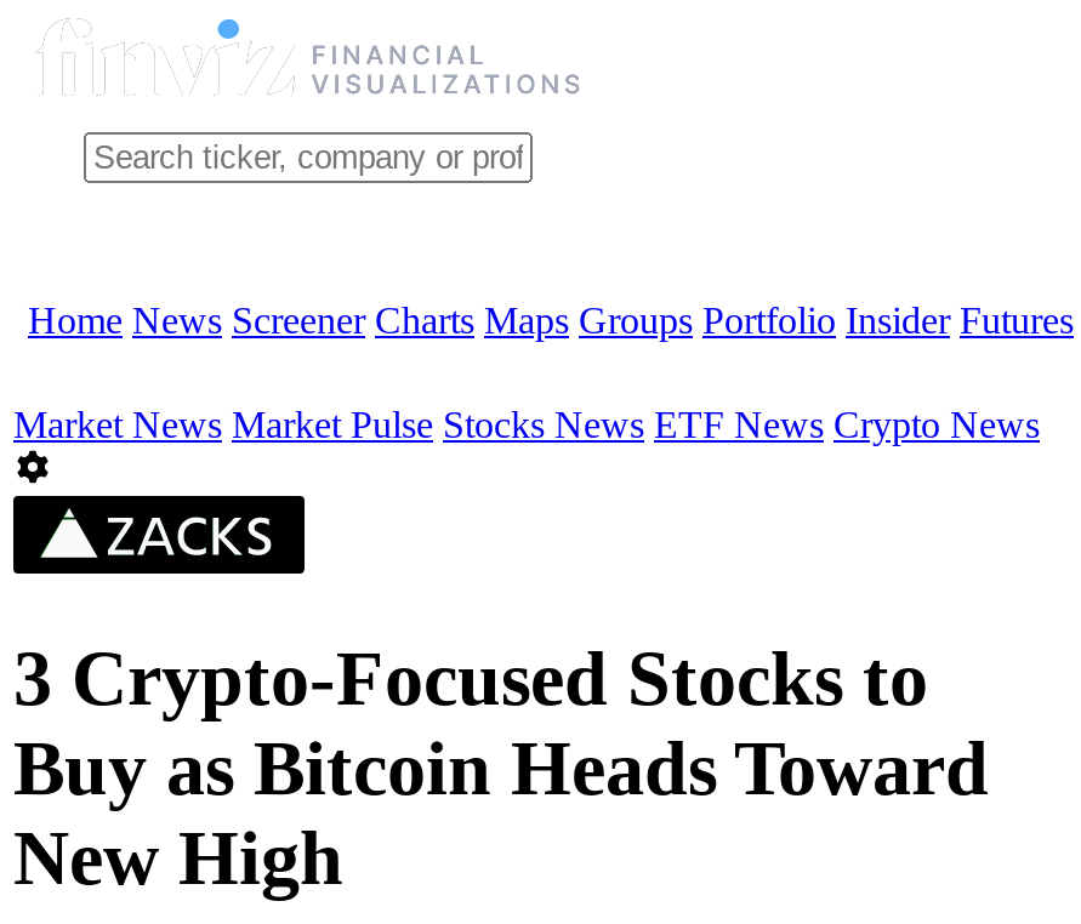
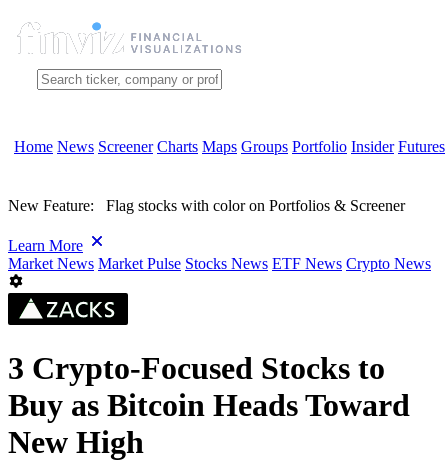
+ New Feature: Flag stocks with color on Portfolios & Screener
+ Learn More
